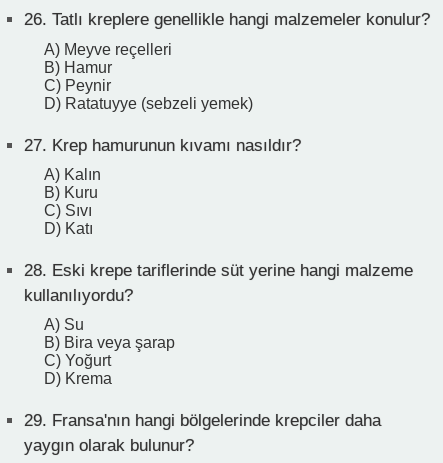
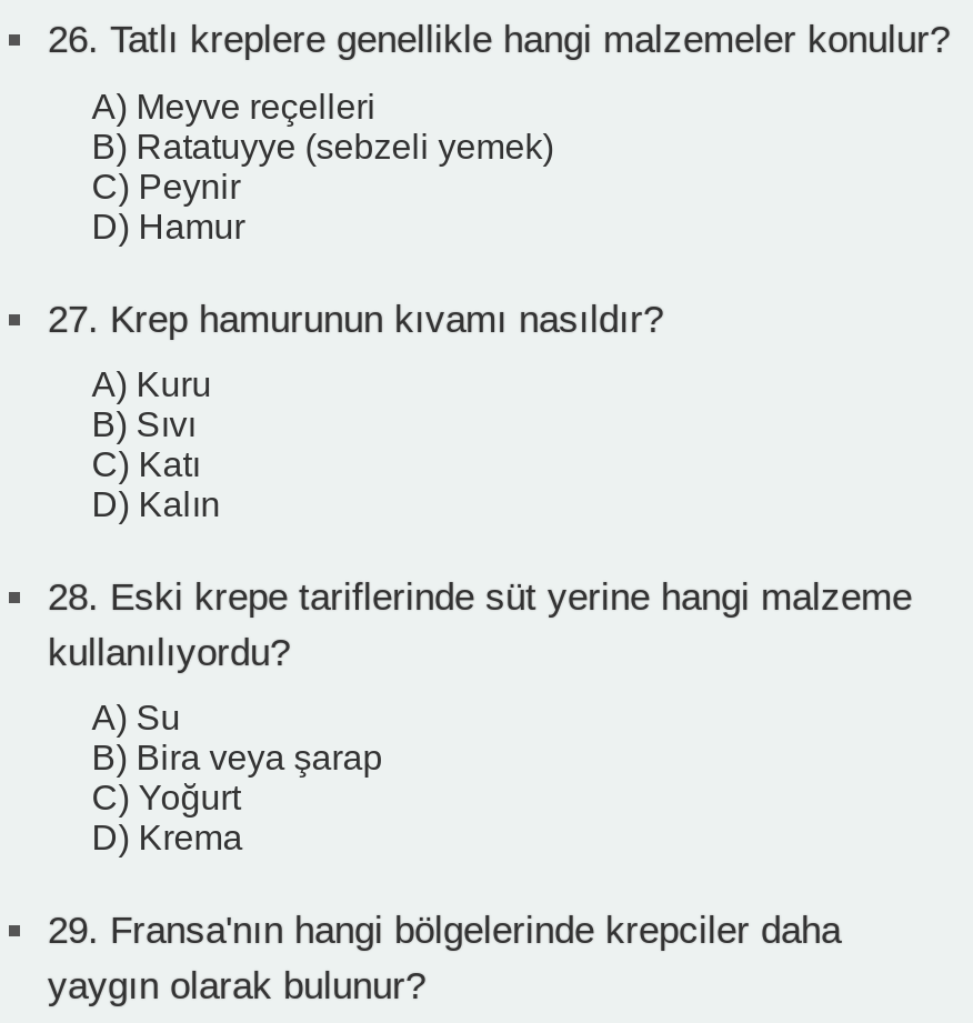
- B) Hamur
+ B) Ratatuyye (sebzeli yemek)

- D) Ratatuyye (sebzeli yemek)
+ D) Hamur

- A) Kalın
+ A) Kuru

- B) Kuru
+ B) Sıvı

- C) Sıvı
+ C) Katı

- D) Katı
+ D) Kalın
